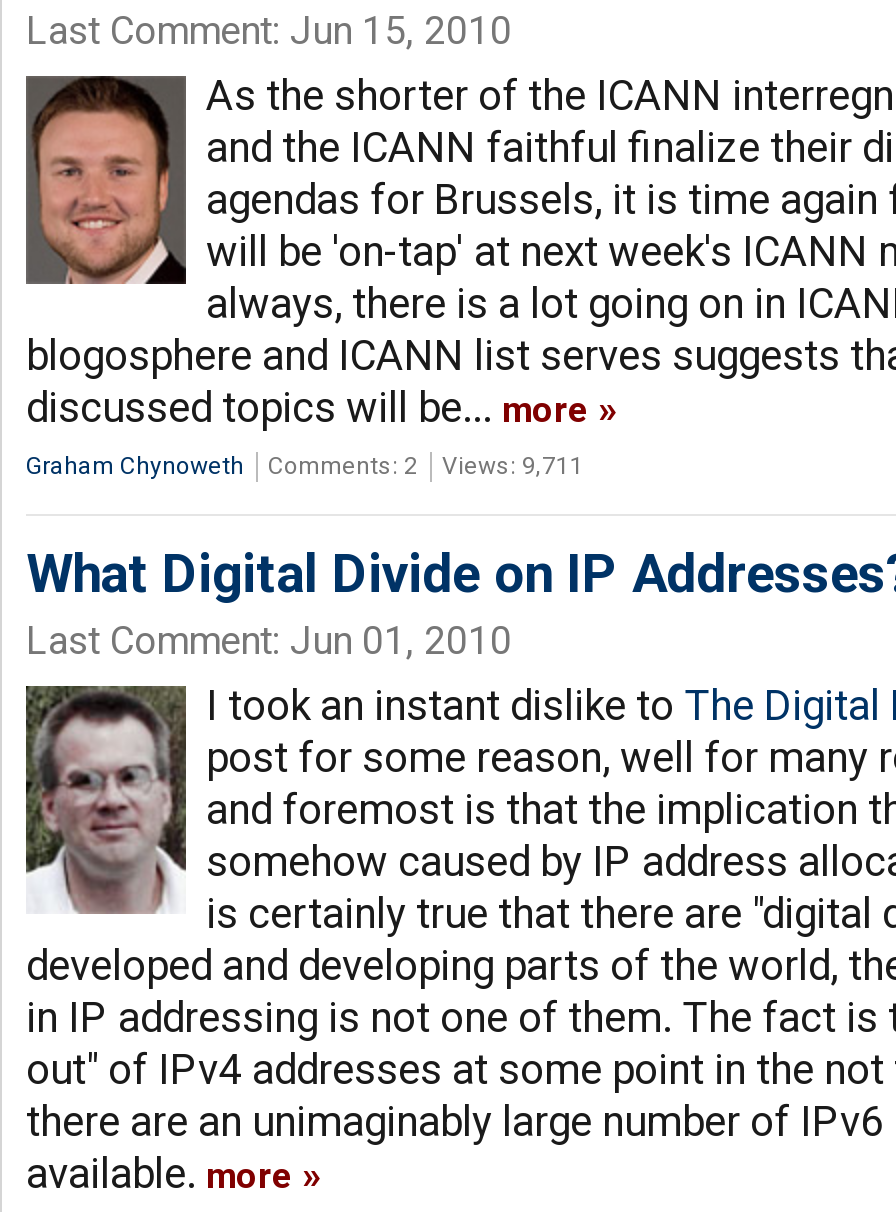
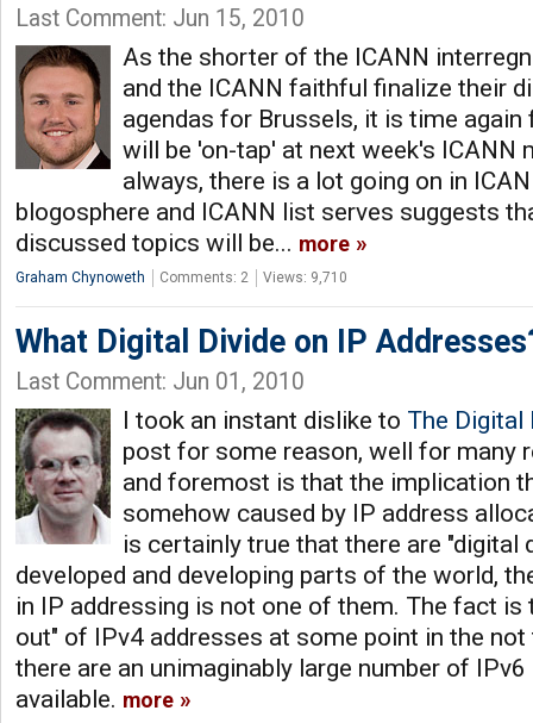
- Graham Chynoweth Comments: 2 Views: 9,711
+ Graham Chynoweth Comments: 2 Views: 9,710
